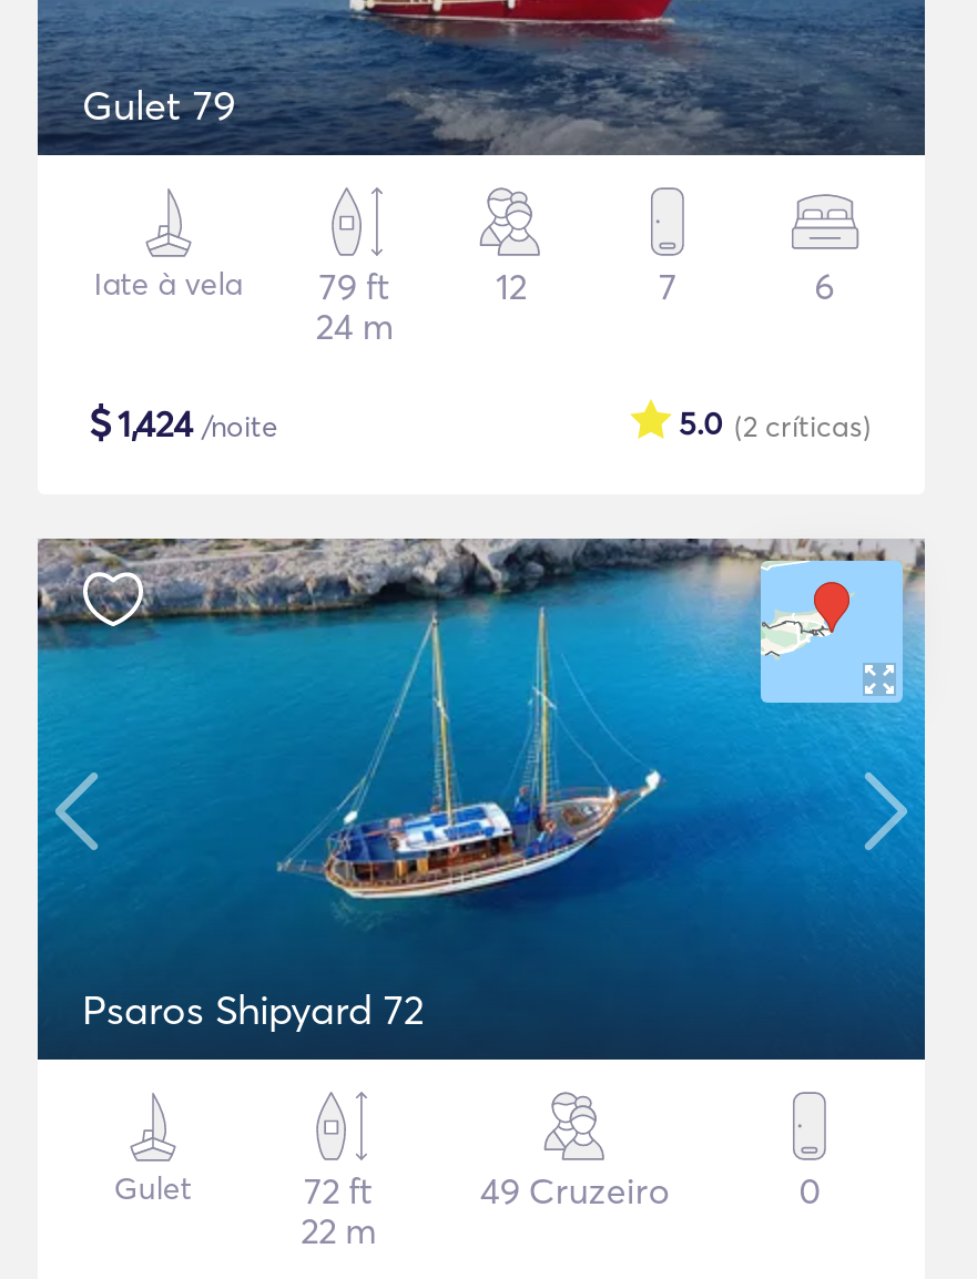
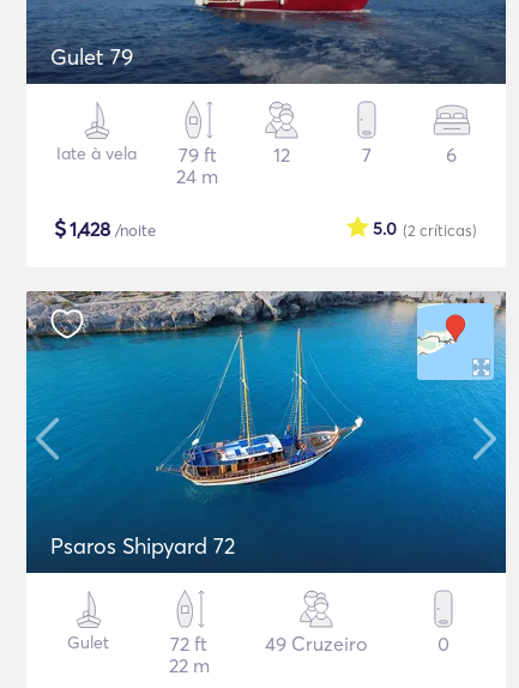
- $1,424 /noite
+ $1,428 /noite
